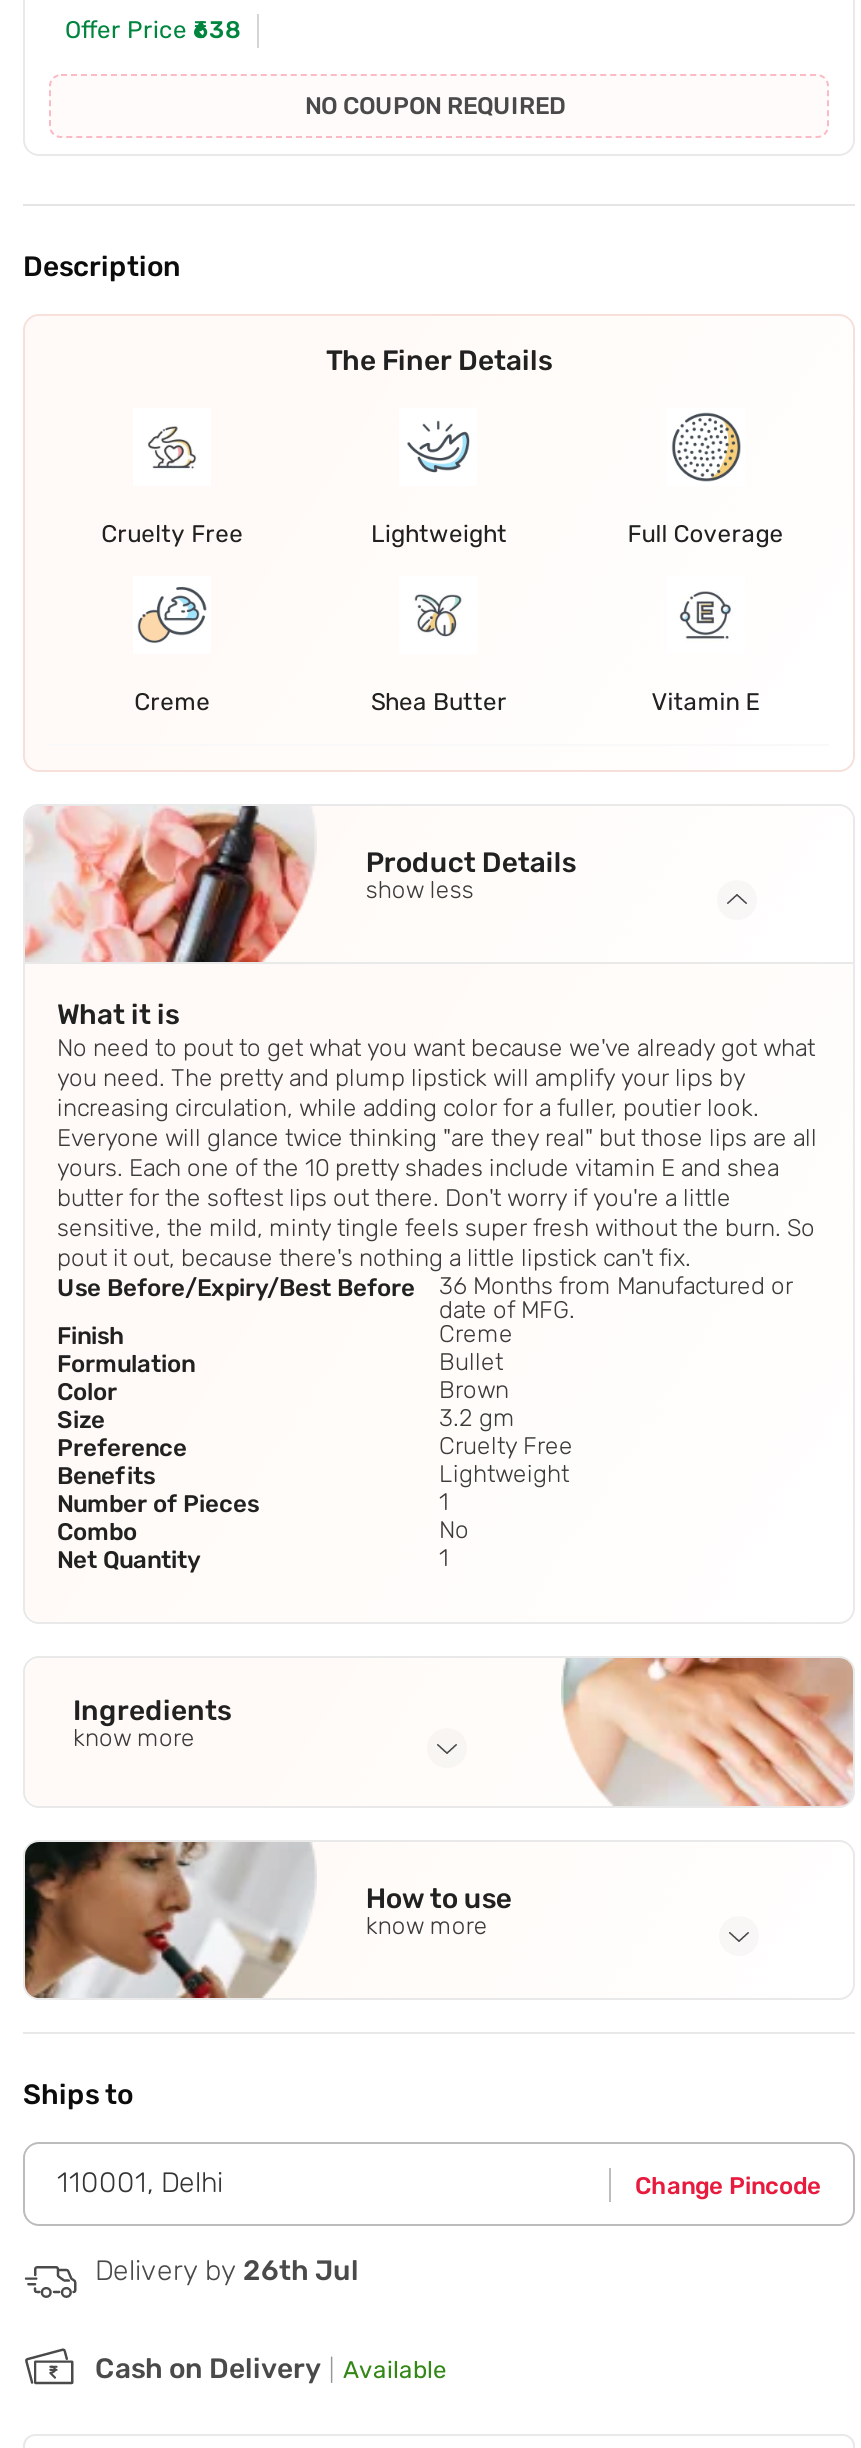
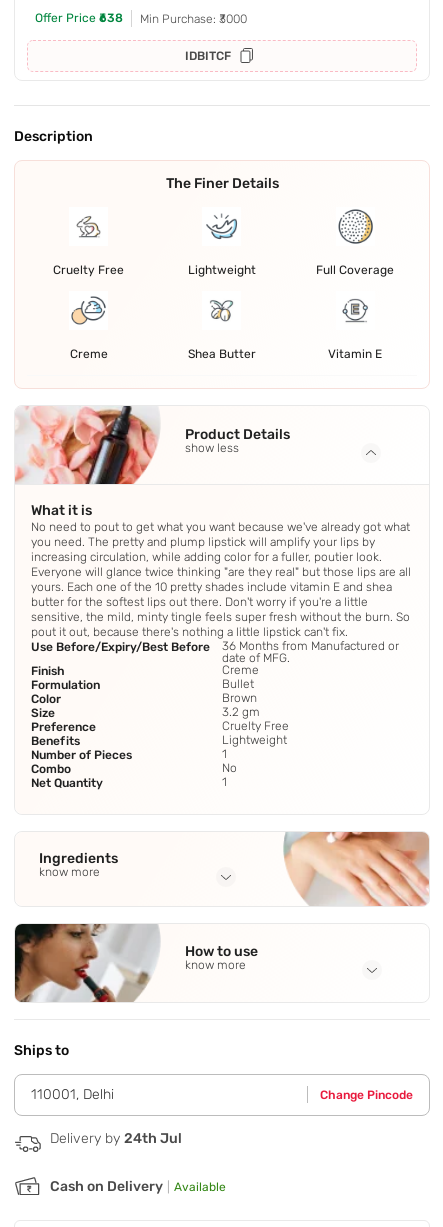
- NO COUPON REQUIRED
+ Min Purchase: ₹3000
+ IDBITCF

- Delivery by 26th Jul
+ Delivery by 24th Jul
